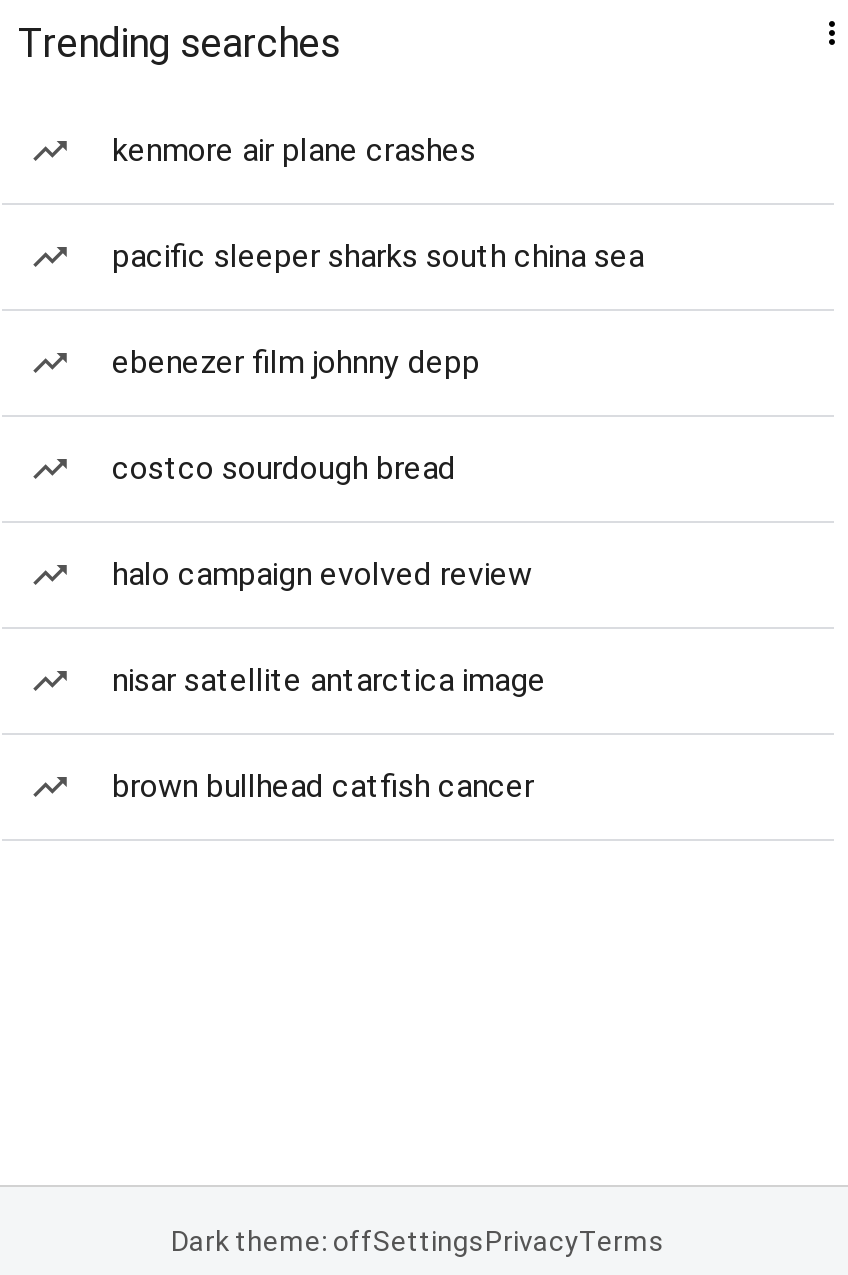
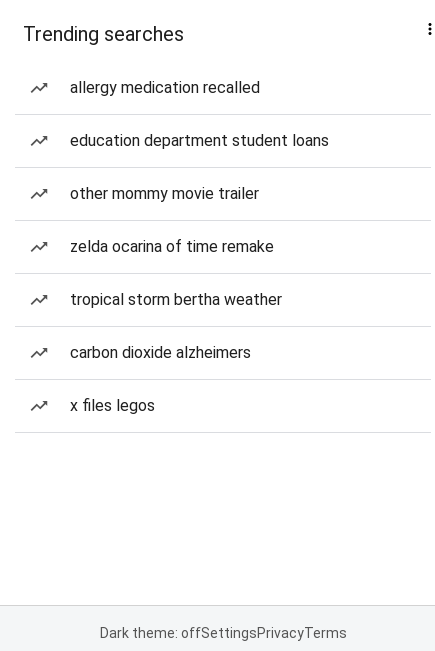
- kenmore air plane crashes
+ allergy medication recalled

- pacific sleeper sharks south china sea
+ education department student loans

- ebenezer film johnny depp
+ other mommy movie trailer

- costco sourdough bread
+ zelda ocarina of time remake

- halo campaign evolved review
+ tropical storm bertha weather

- nisar satellite antarctica image
+ carbon dioxide alzheimers

- brown bullhead catfish cancer
+ x files legos
